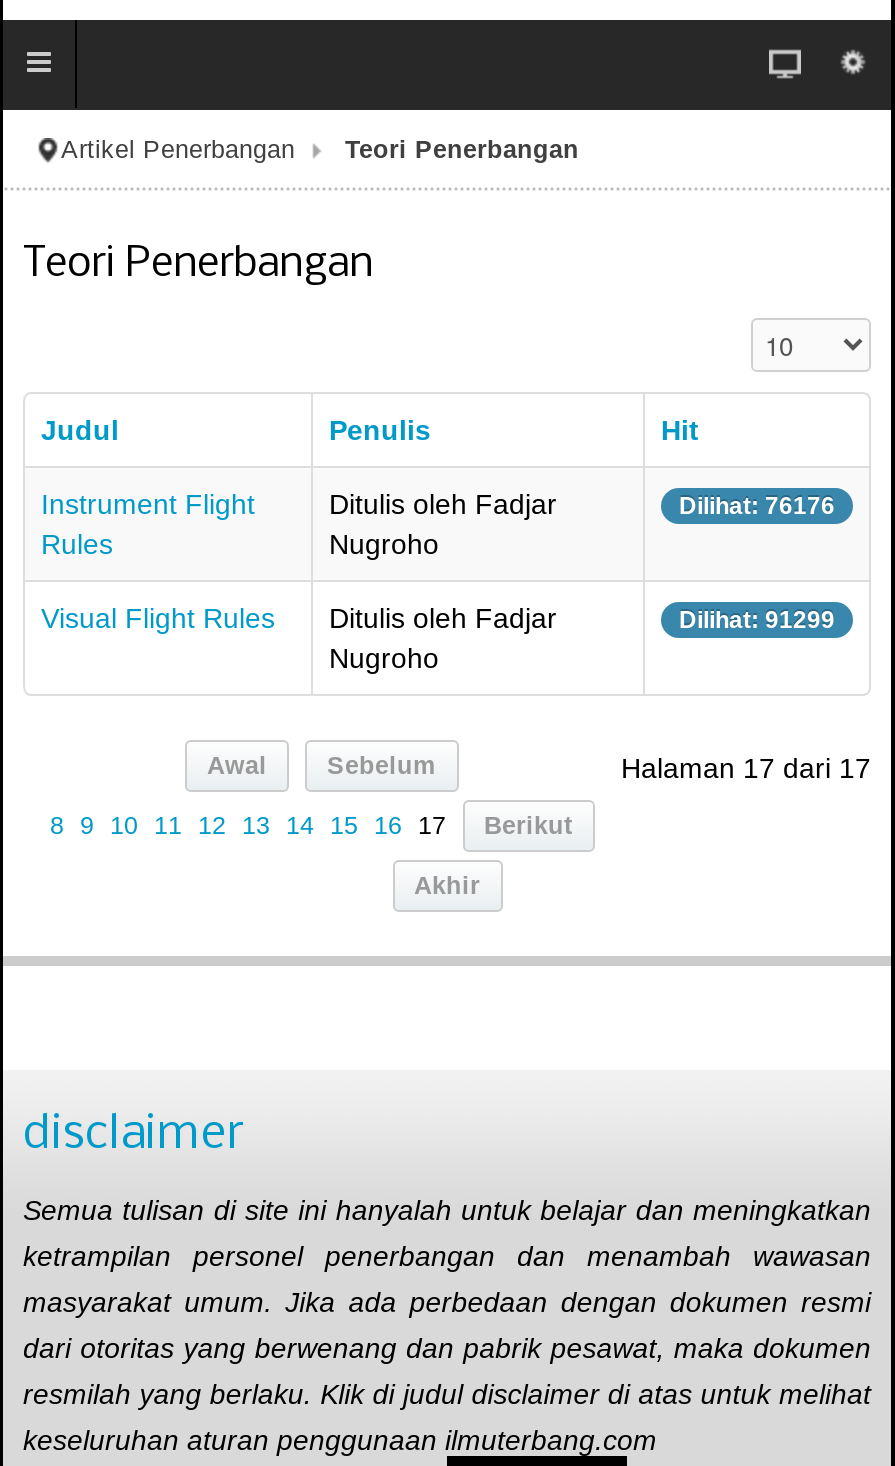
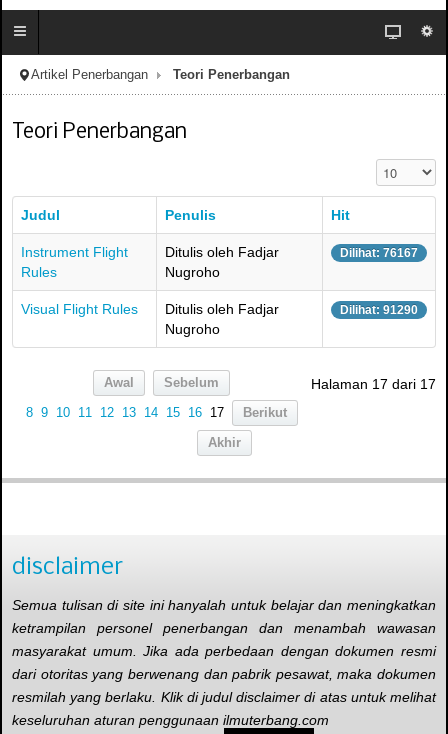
- Dilihat: 76176
+ Dilihat: 76167

- Dilihat: 91299
+ Dilihat: 91290
